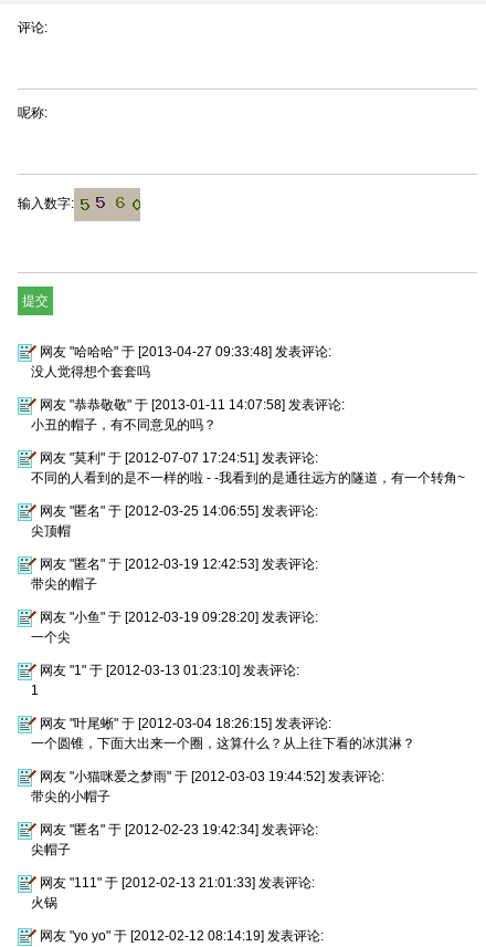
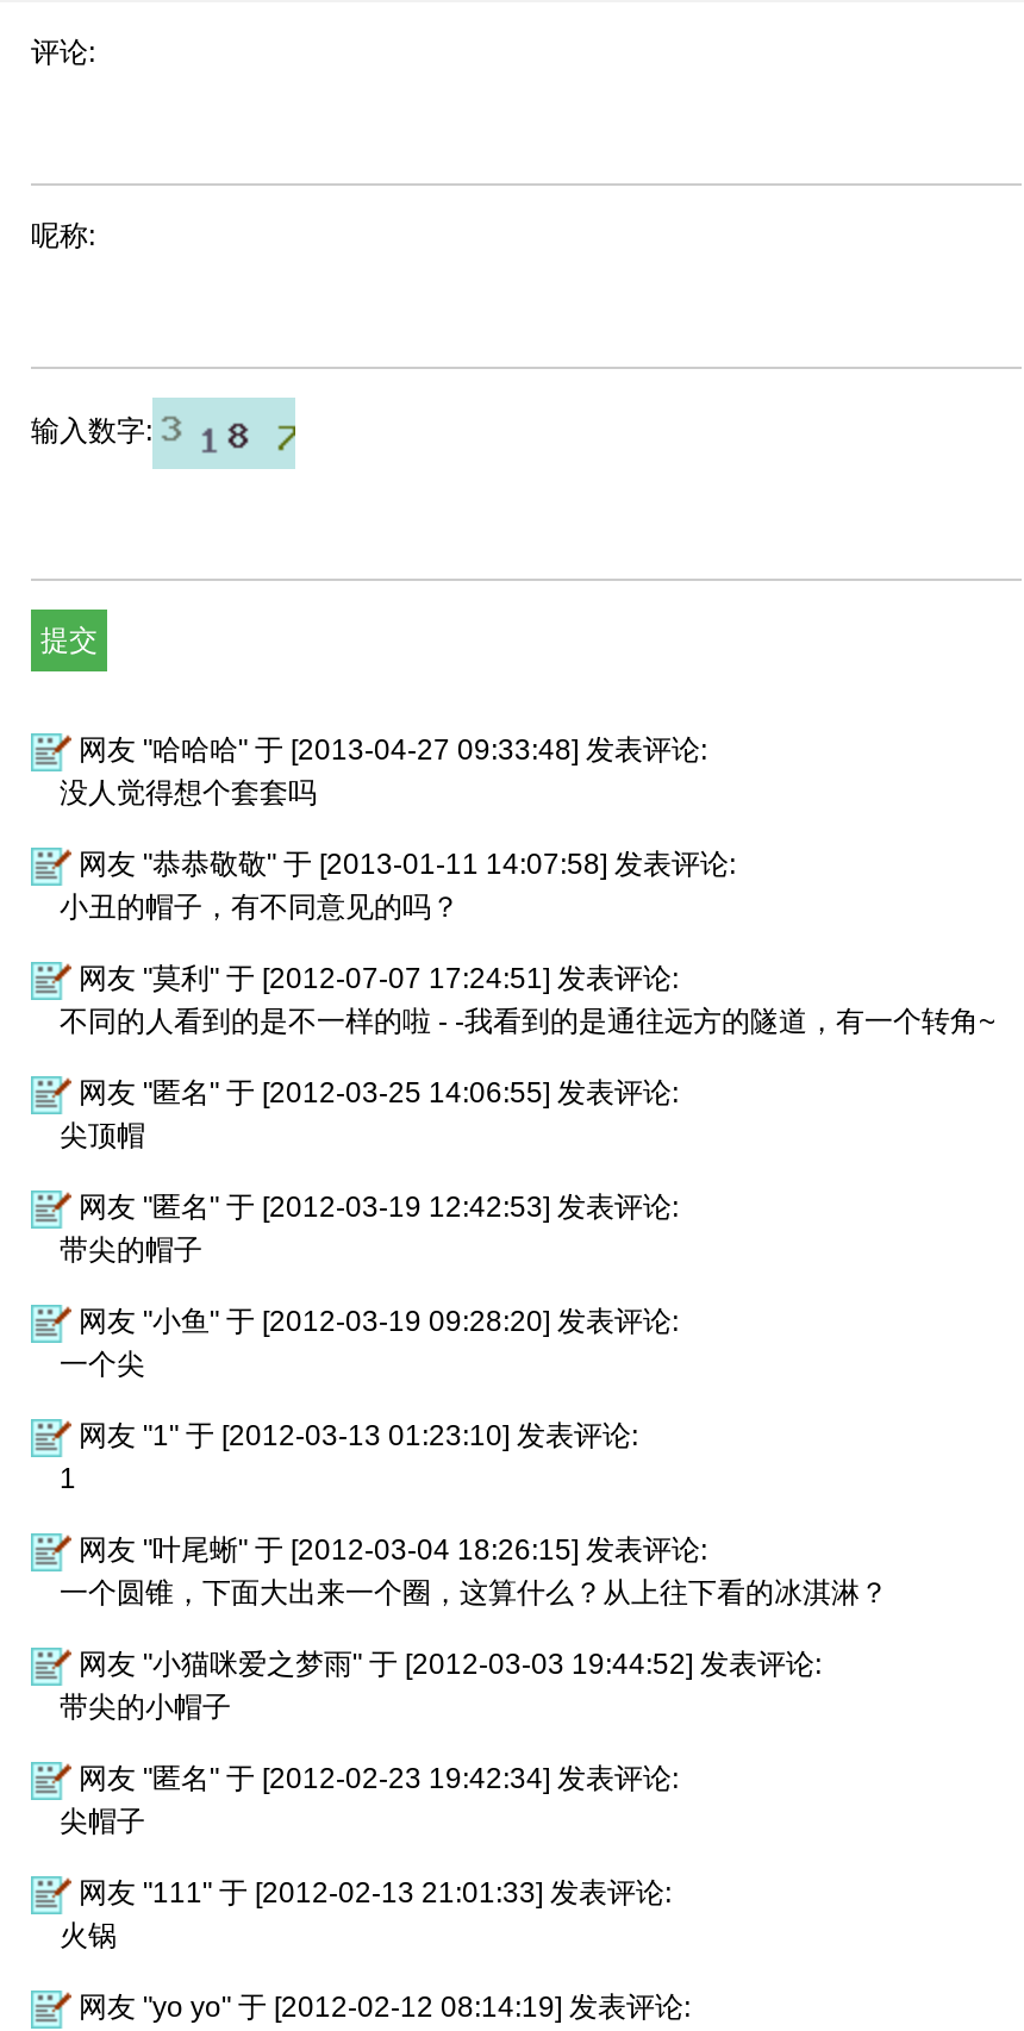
- [image]
+ [image]
